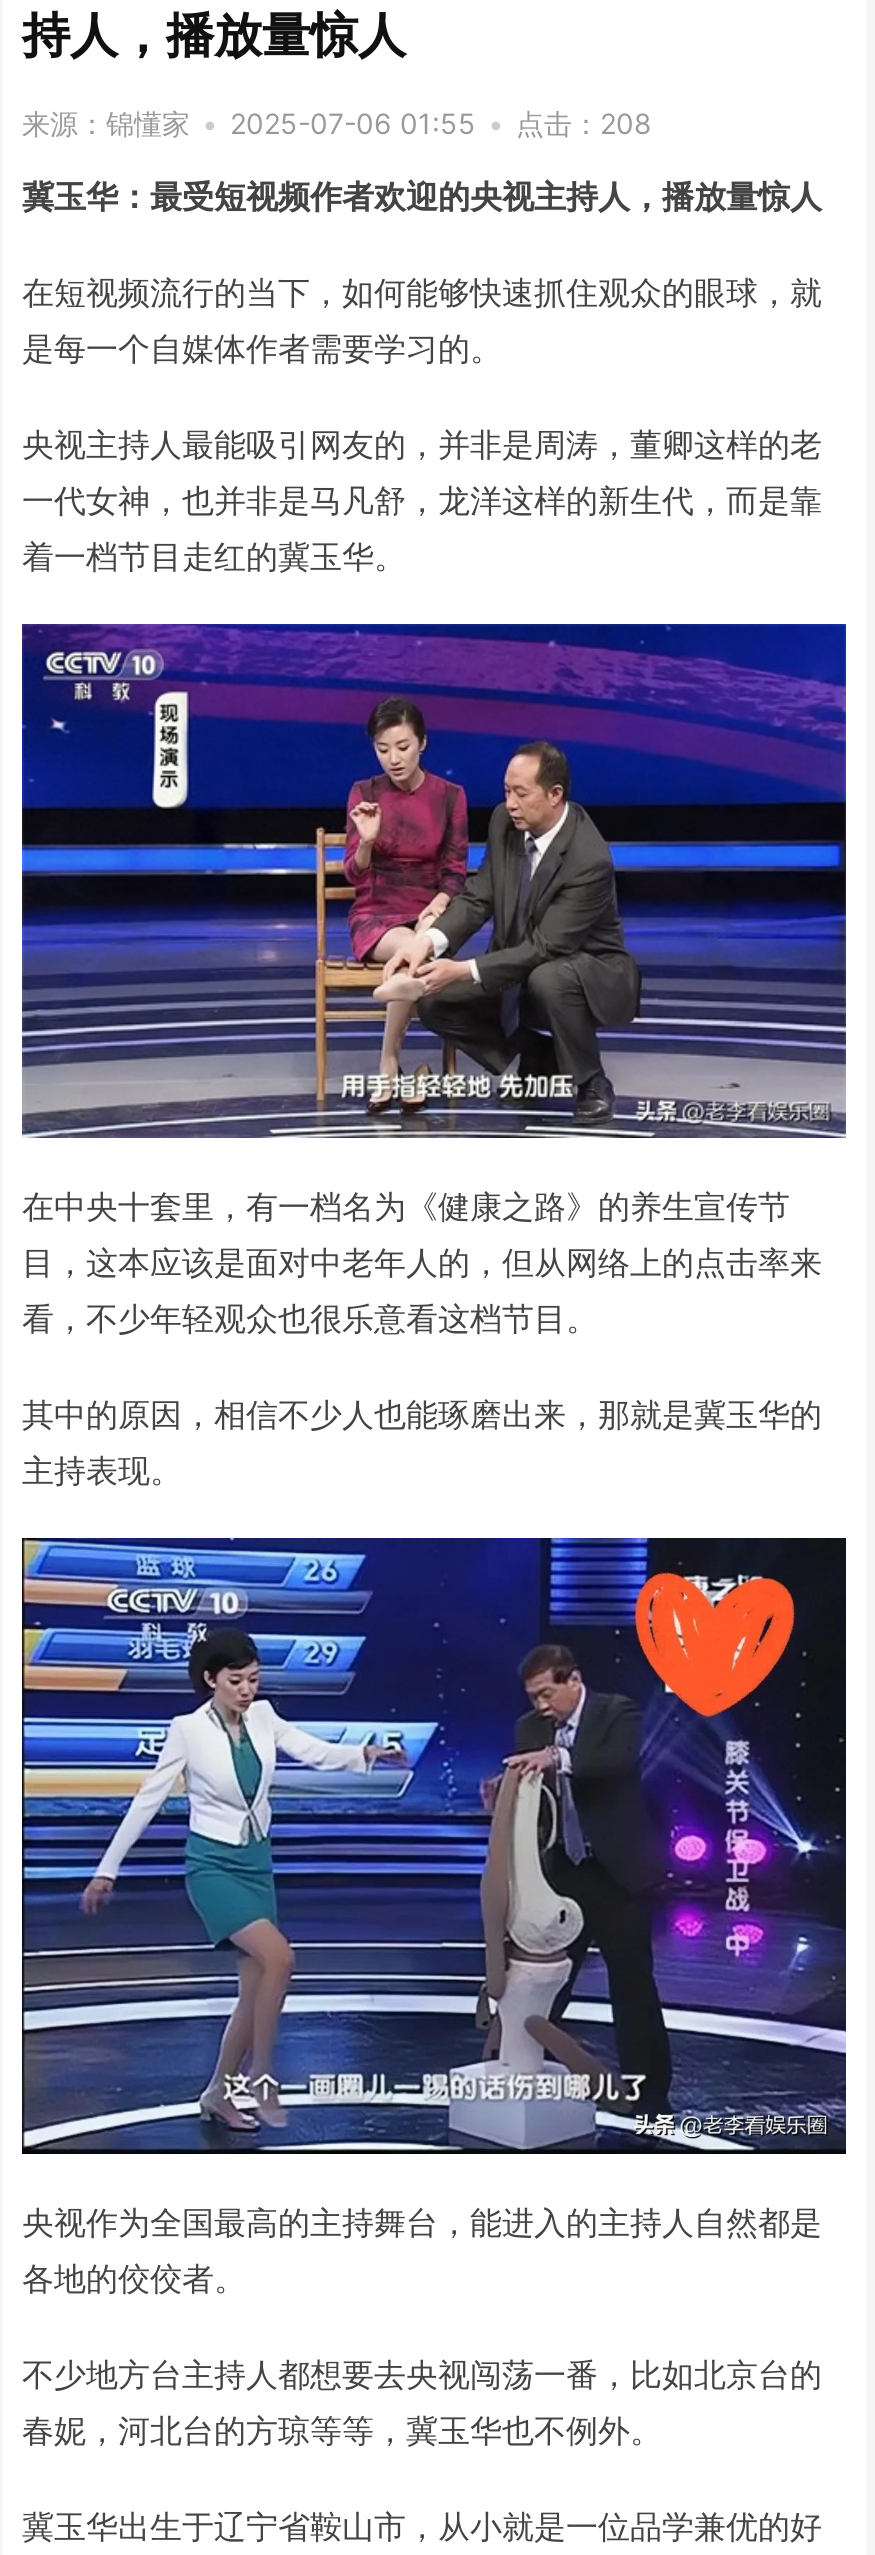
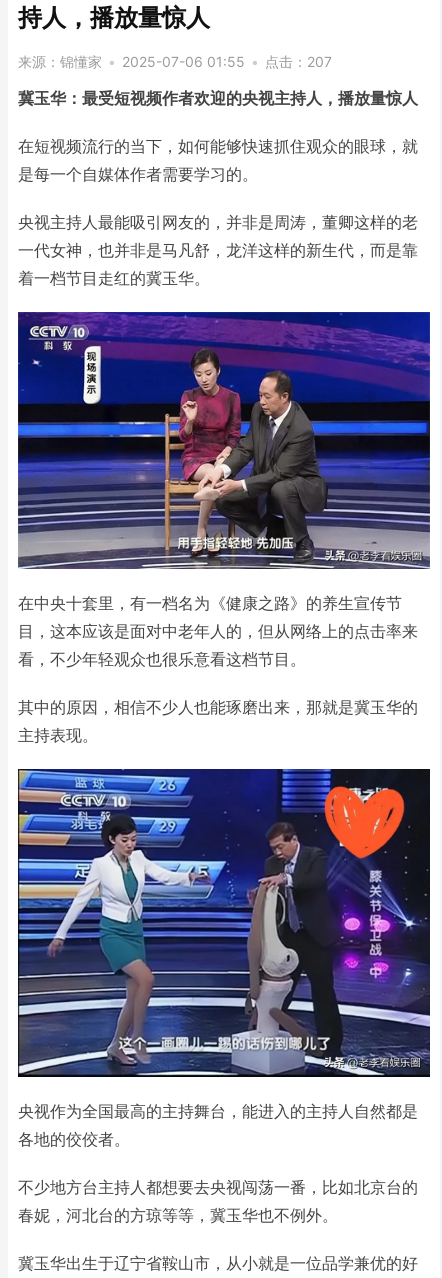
- 来源：锦懂家 • 2025-07-06 01:55 • 点击：208
+ 来源：锦懂家 • 2025-07-06 01:55 • 点击：207
